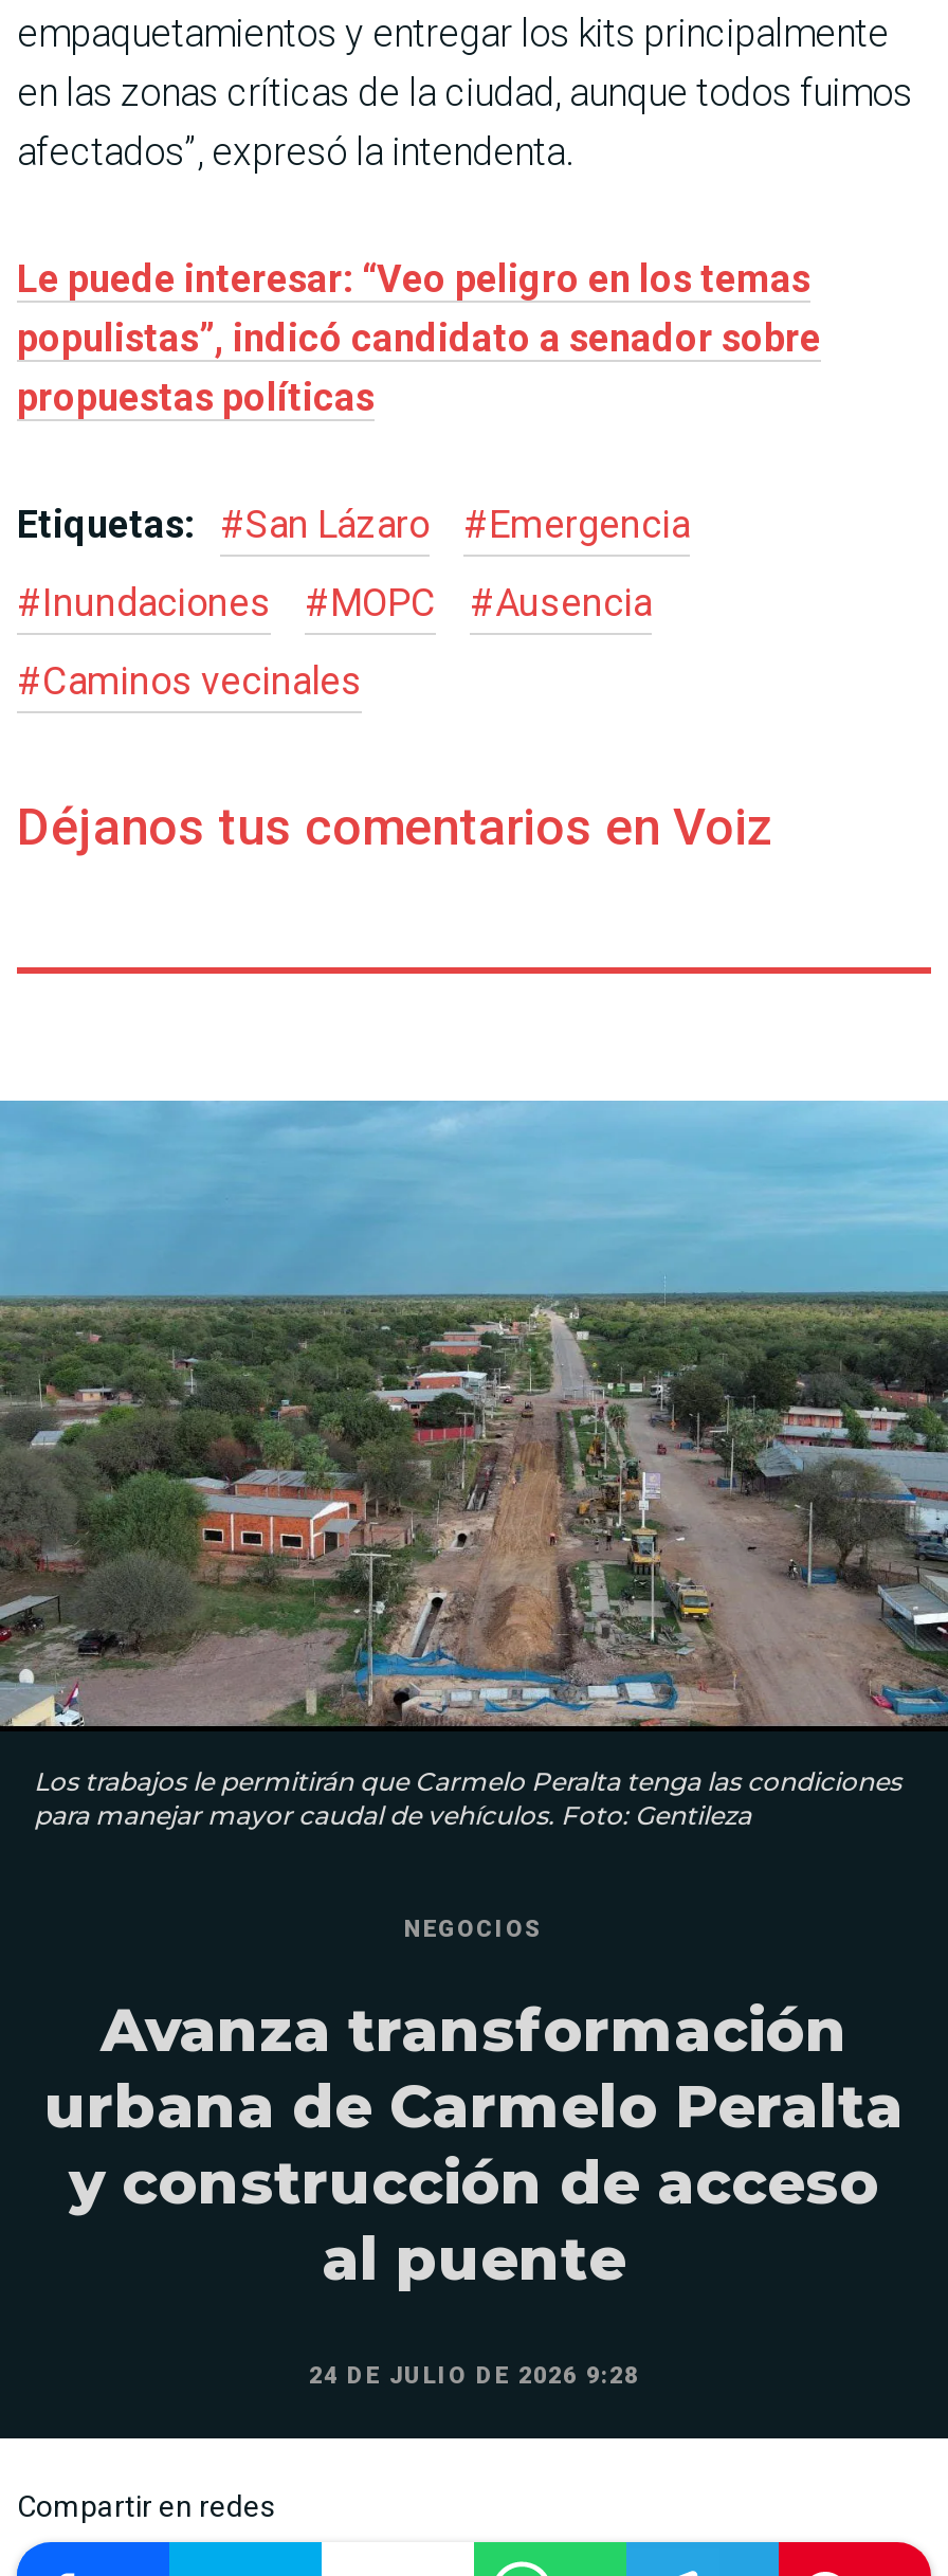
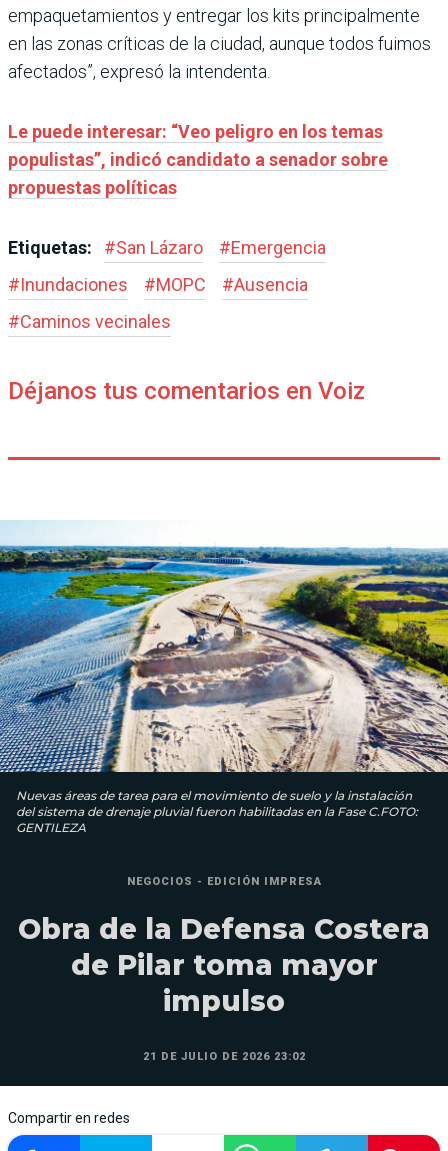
- [image]
- Los trabajos le permitirán que Carmelo Peralta tenga las condiciones
- para manejar mayor caudal de vehículos. Foto: Gentileza
+ [image]
+ Nuevas áreas de tarea para el movimiento de suelo y la instalación
+ del sistema de drenaje pluvial fueron habilitadas en la Fase C.FOTO:
+ GENTILEZA

- NEGOCIOS
+ NEGOCIOS - EDICIÓN IMPRESA

- Avanza transformación
- urbana de Carmelo Peralta
- y construcción de acceso
- al puente
+ Obra de la Defensa Costera
+ de Pilar toma mayor
+ impulso

- 24 DE JULIO DE 2026 9:28
+ 21 DE JULIO DE 2026 23:02
